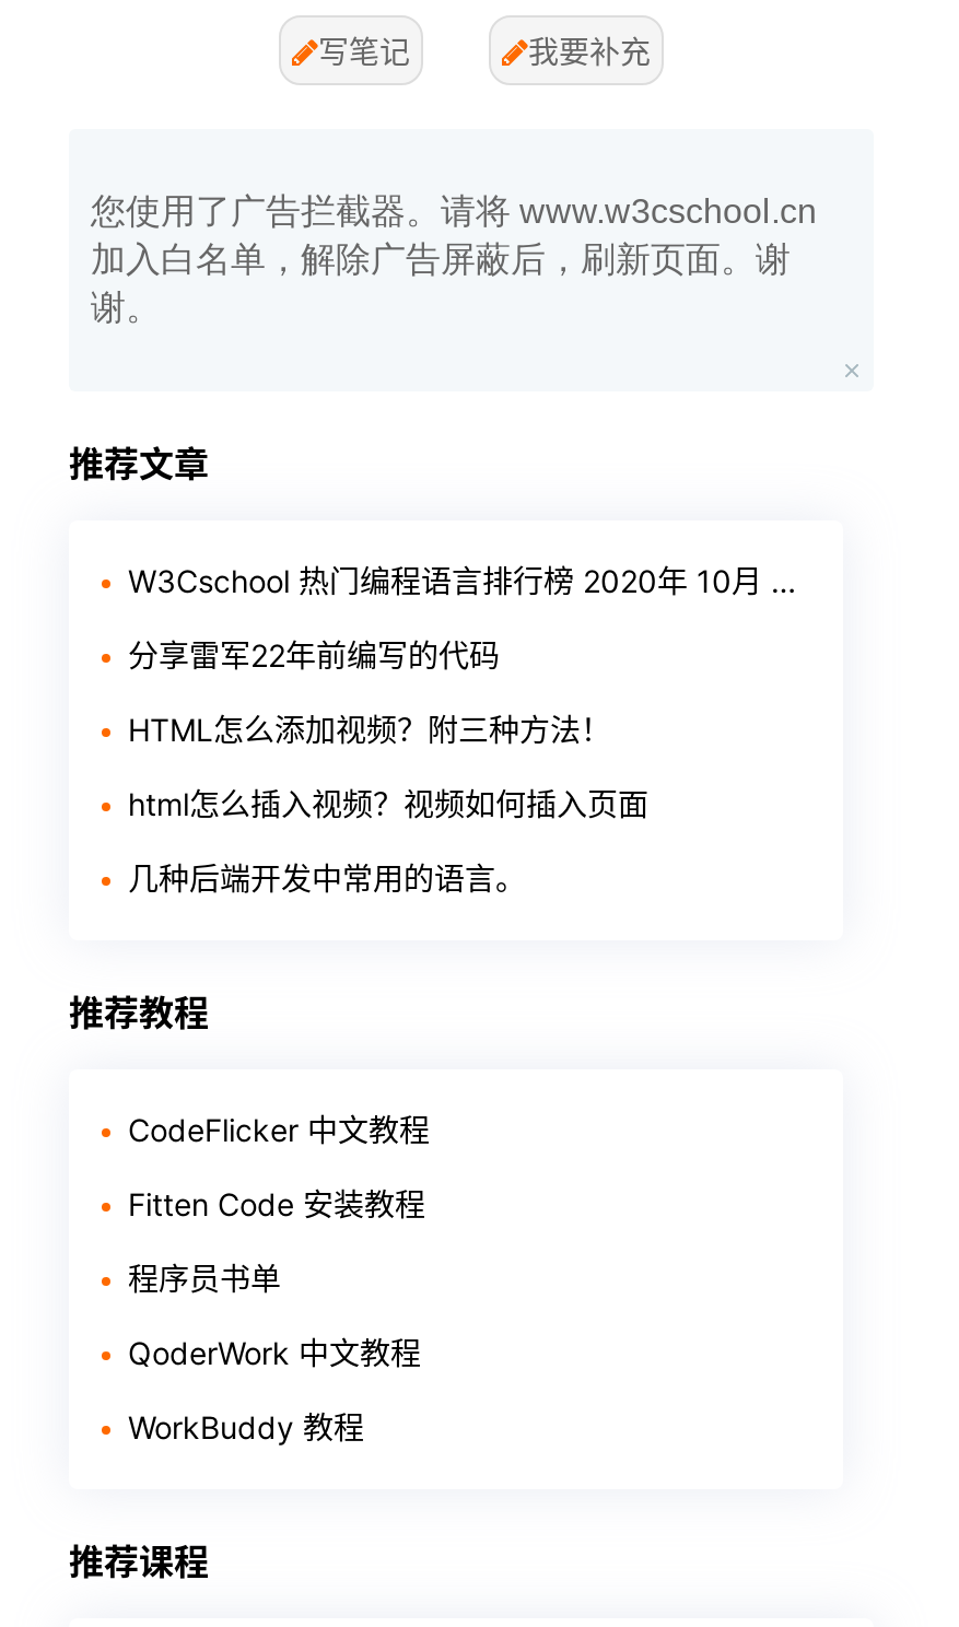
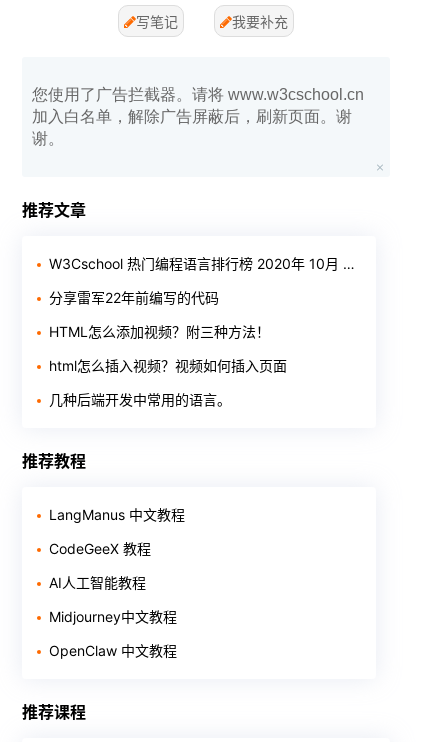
- CodeFlicker 中文教程
+ LangManus 中文教程

- Fitten Code 安装教程
+ CodeGeeX 教程

- 程序员书单
+ AI人工智能教程

- QoderWork 中文教程
+ Midjourney中文教程

- WorkBuddy 教程
+ OpenClaw 中文教程
